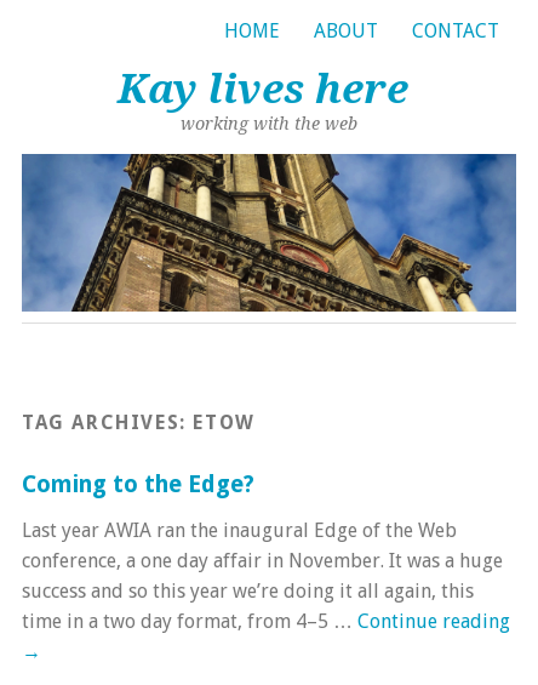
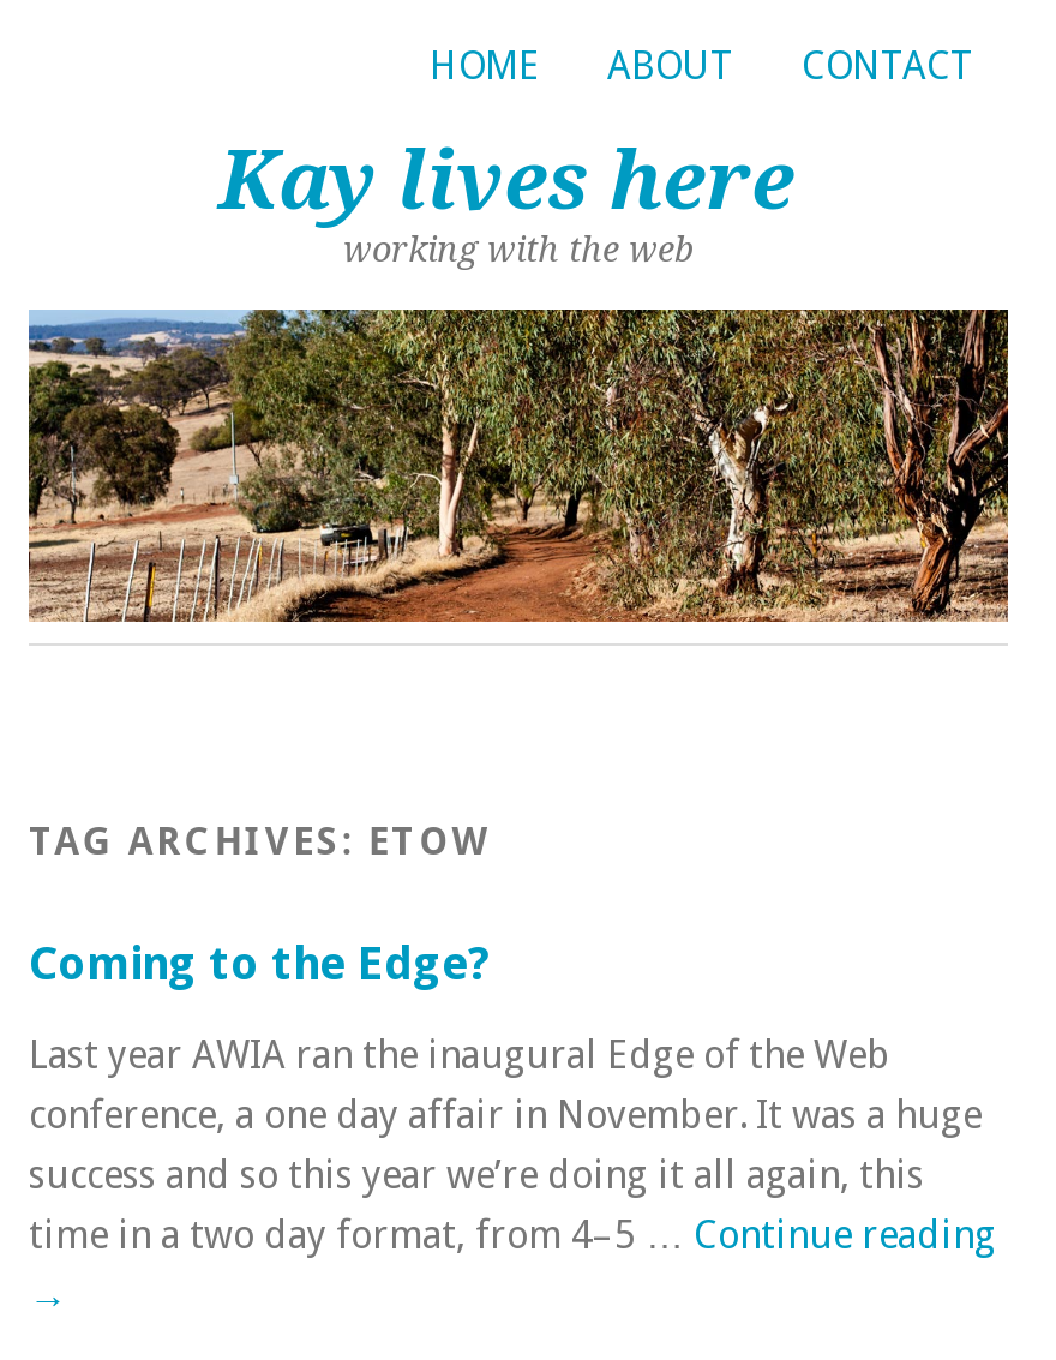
- [image]
+ [image]
